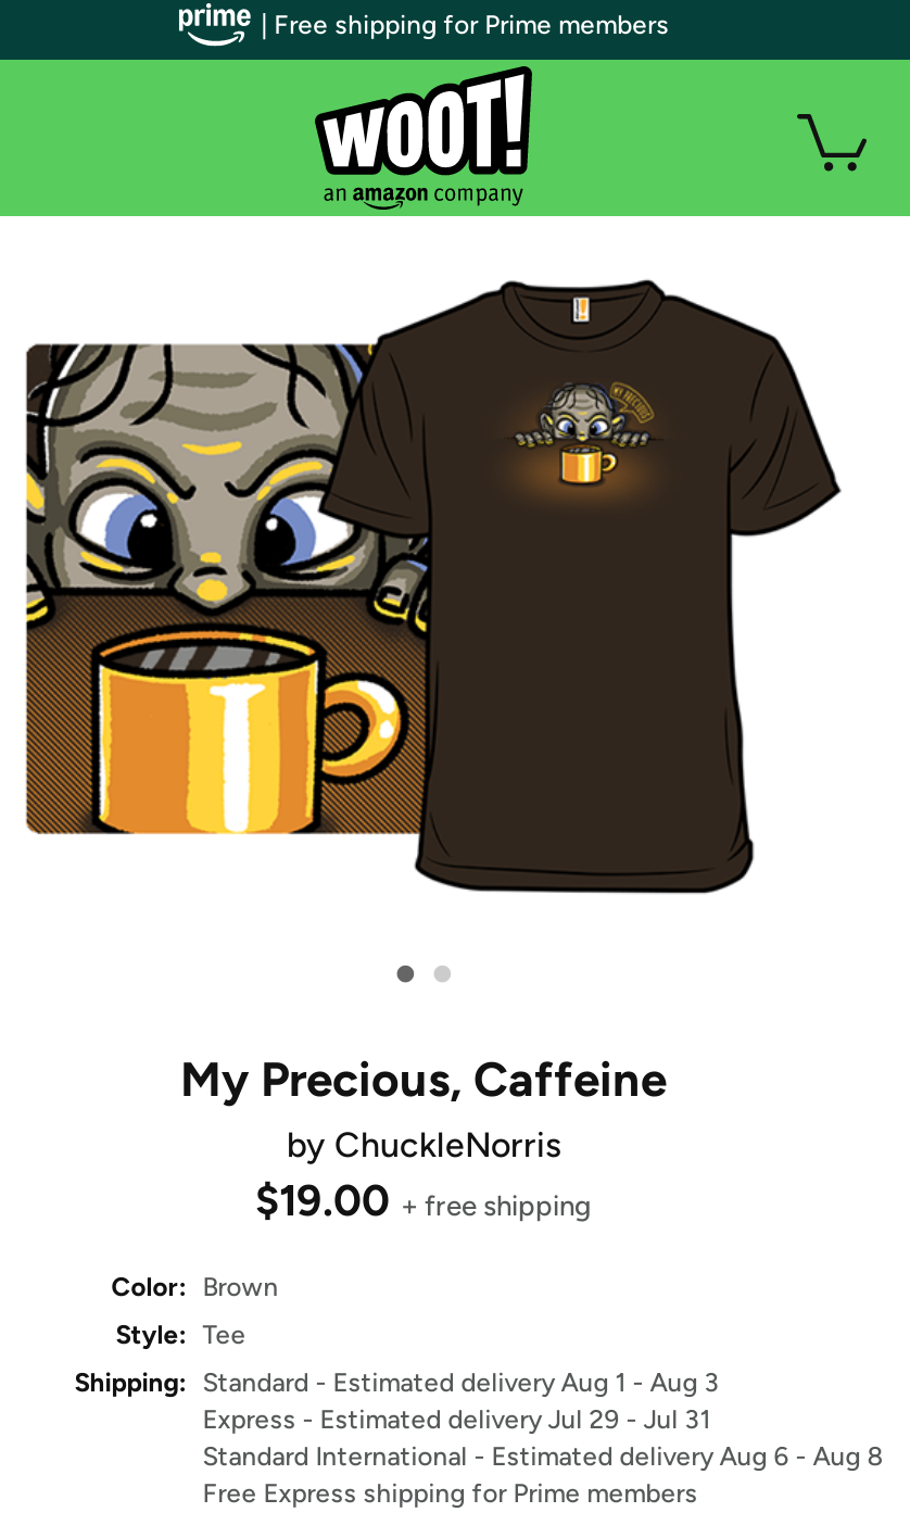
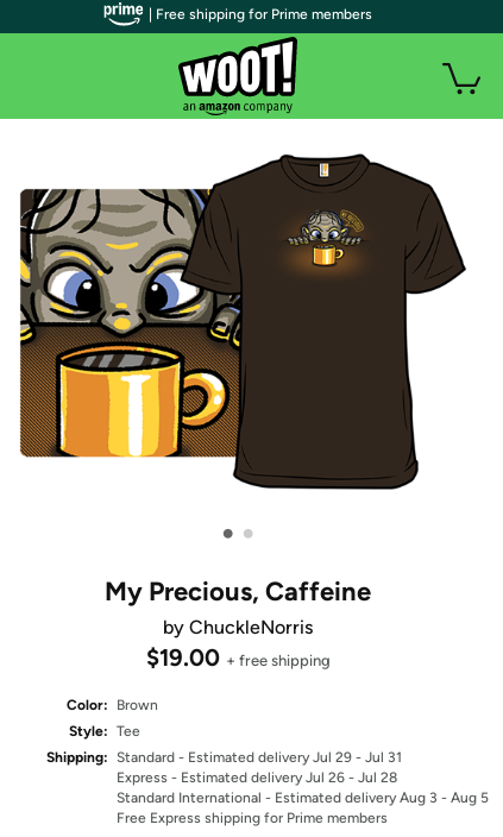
- Shipping: Standard - Estimated delivery Aug 1 - Aug 3
+ Shipping: Standard - Estimated delivery Jul 29 - Jul 31

- Express - Estimated delivery Jul 29 - Jul 31
+ Express - Estimated delivery Jul 26 - Jul 28

- Standard International - Estimated delivery Aug 6 - Aug 8
+ Standard International - Estimated delivery Aug 3 - Aug 5
